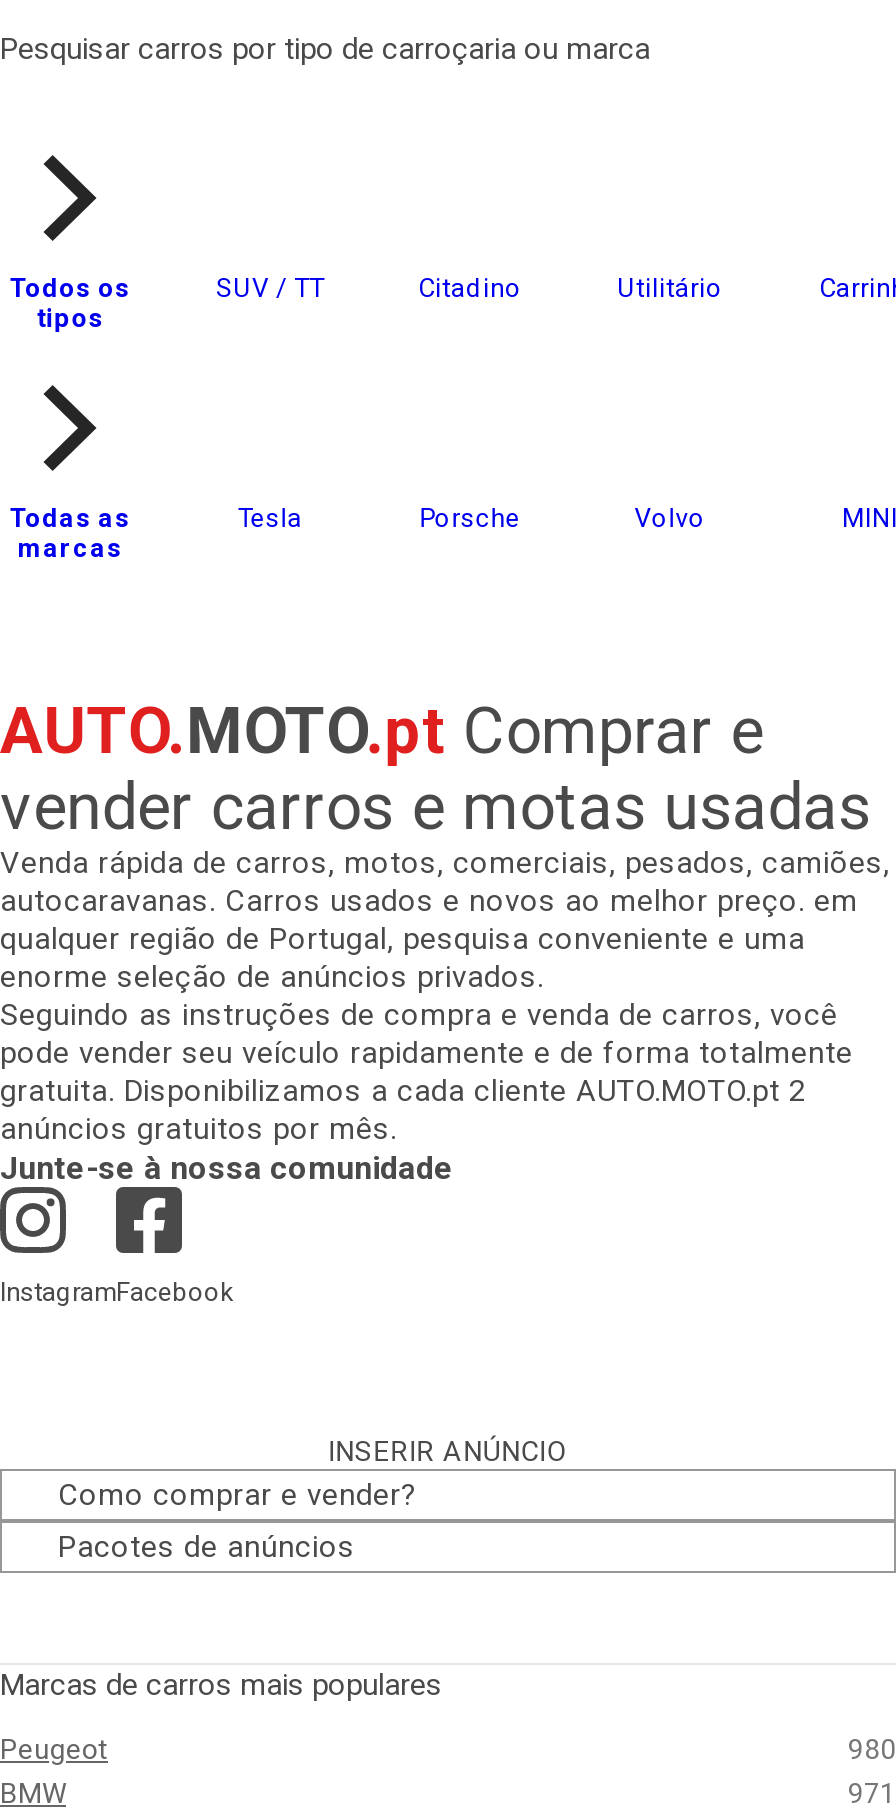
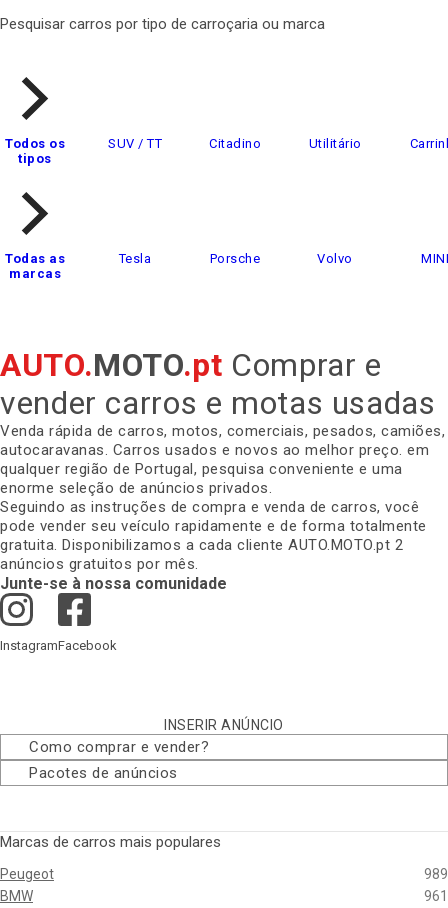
- 980
+ 989

- 971
+ 961
